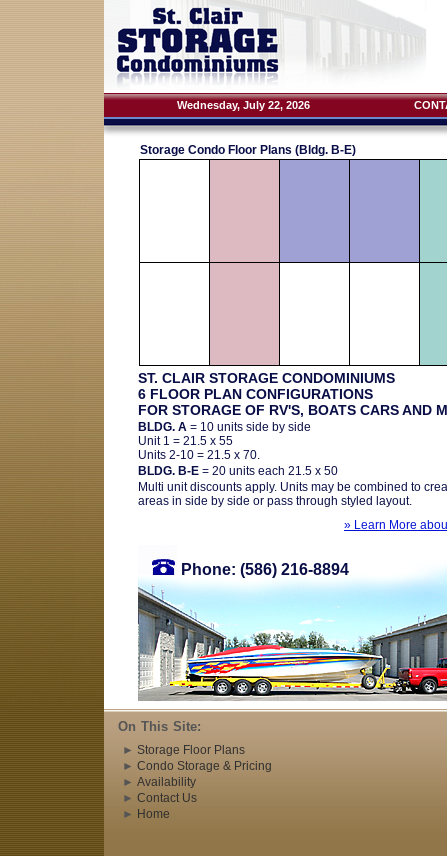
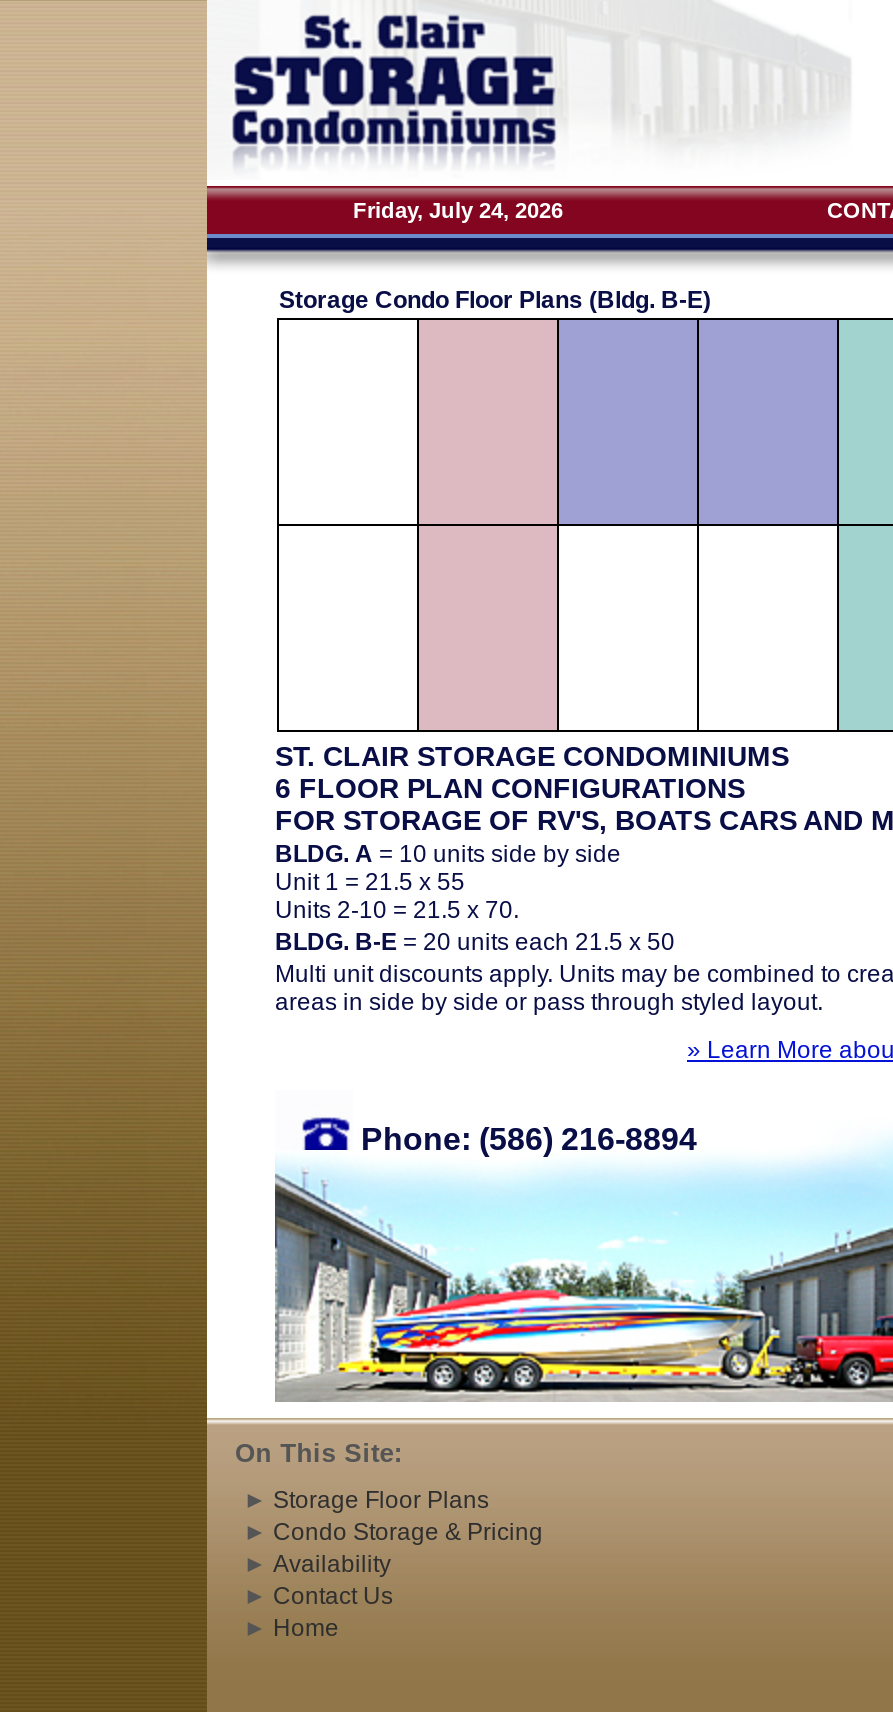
- Wednesday, July 22, 2026
+ Friday, July 24, 2026
